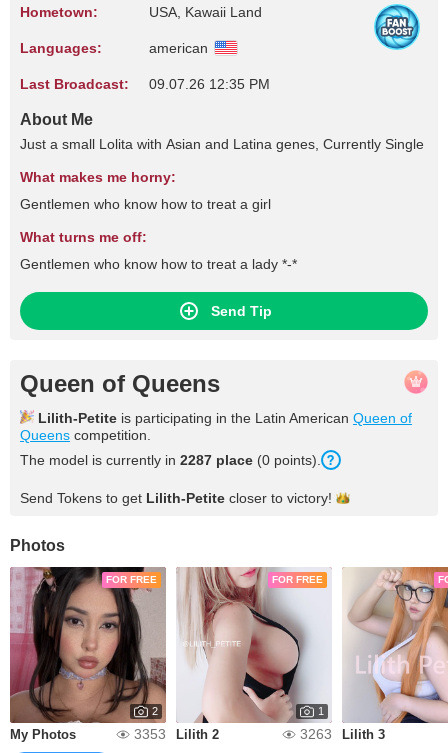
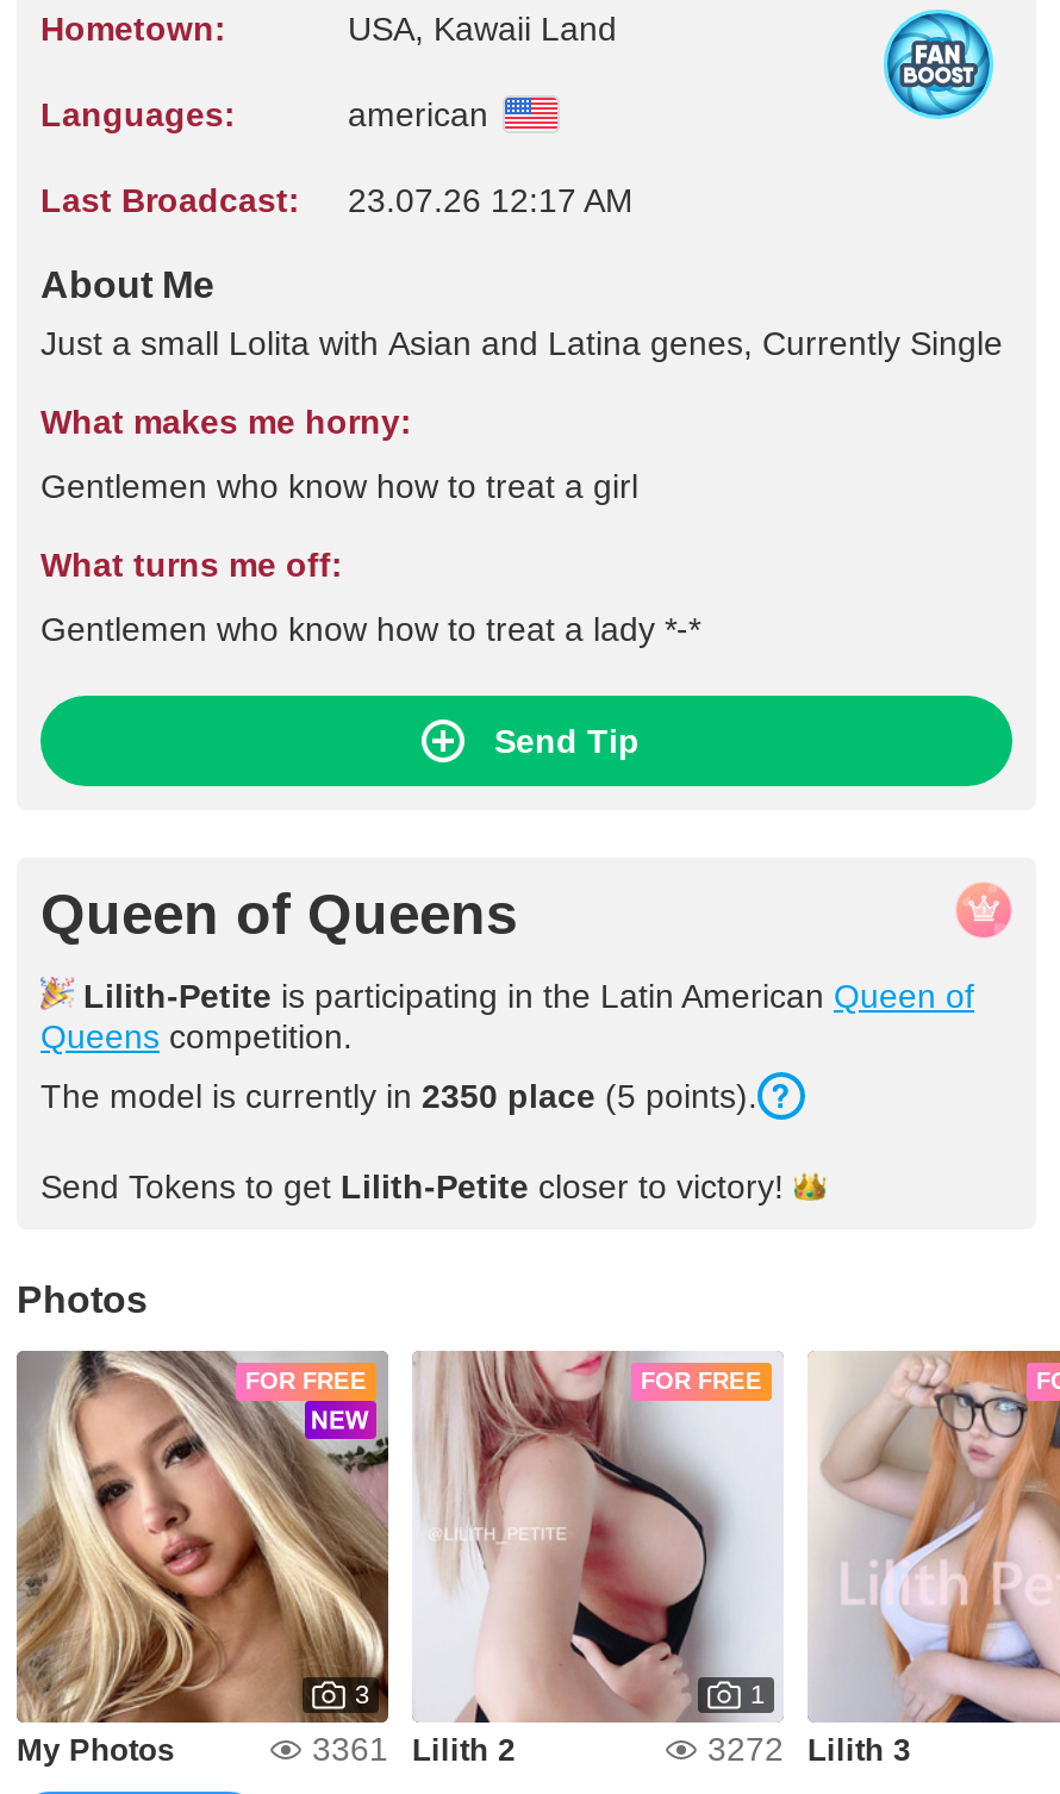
- Last Broadcast: 09.07.26 12:35 PM
+ Last Broadcast: 23.07.26 12:17 AM

- The model is currently in 2287 place (0 points).
+ The model is currently in 2350 place (5 points).

- [image]
- 2
+ [image]
+ 3

- 3353 Lilith 2
+ 3361 Lilith 2

- 3263 Lilith 3
+ 3272 Lilith 3
